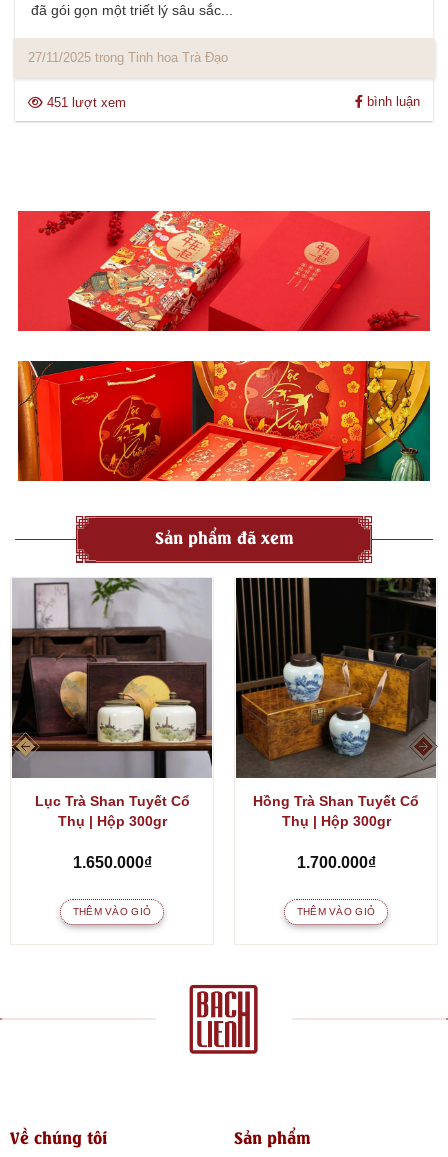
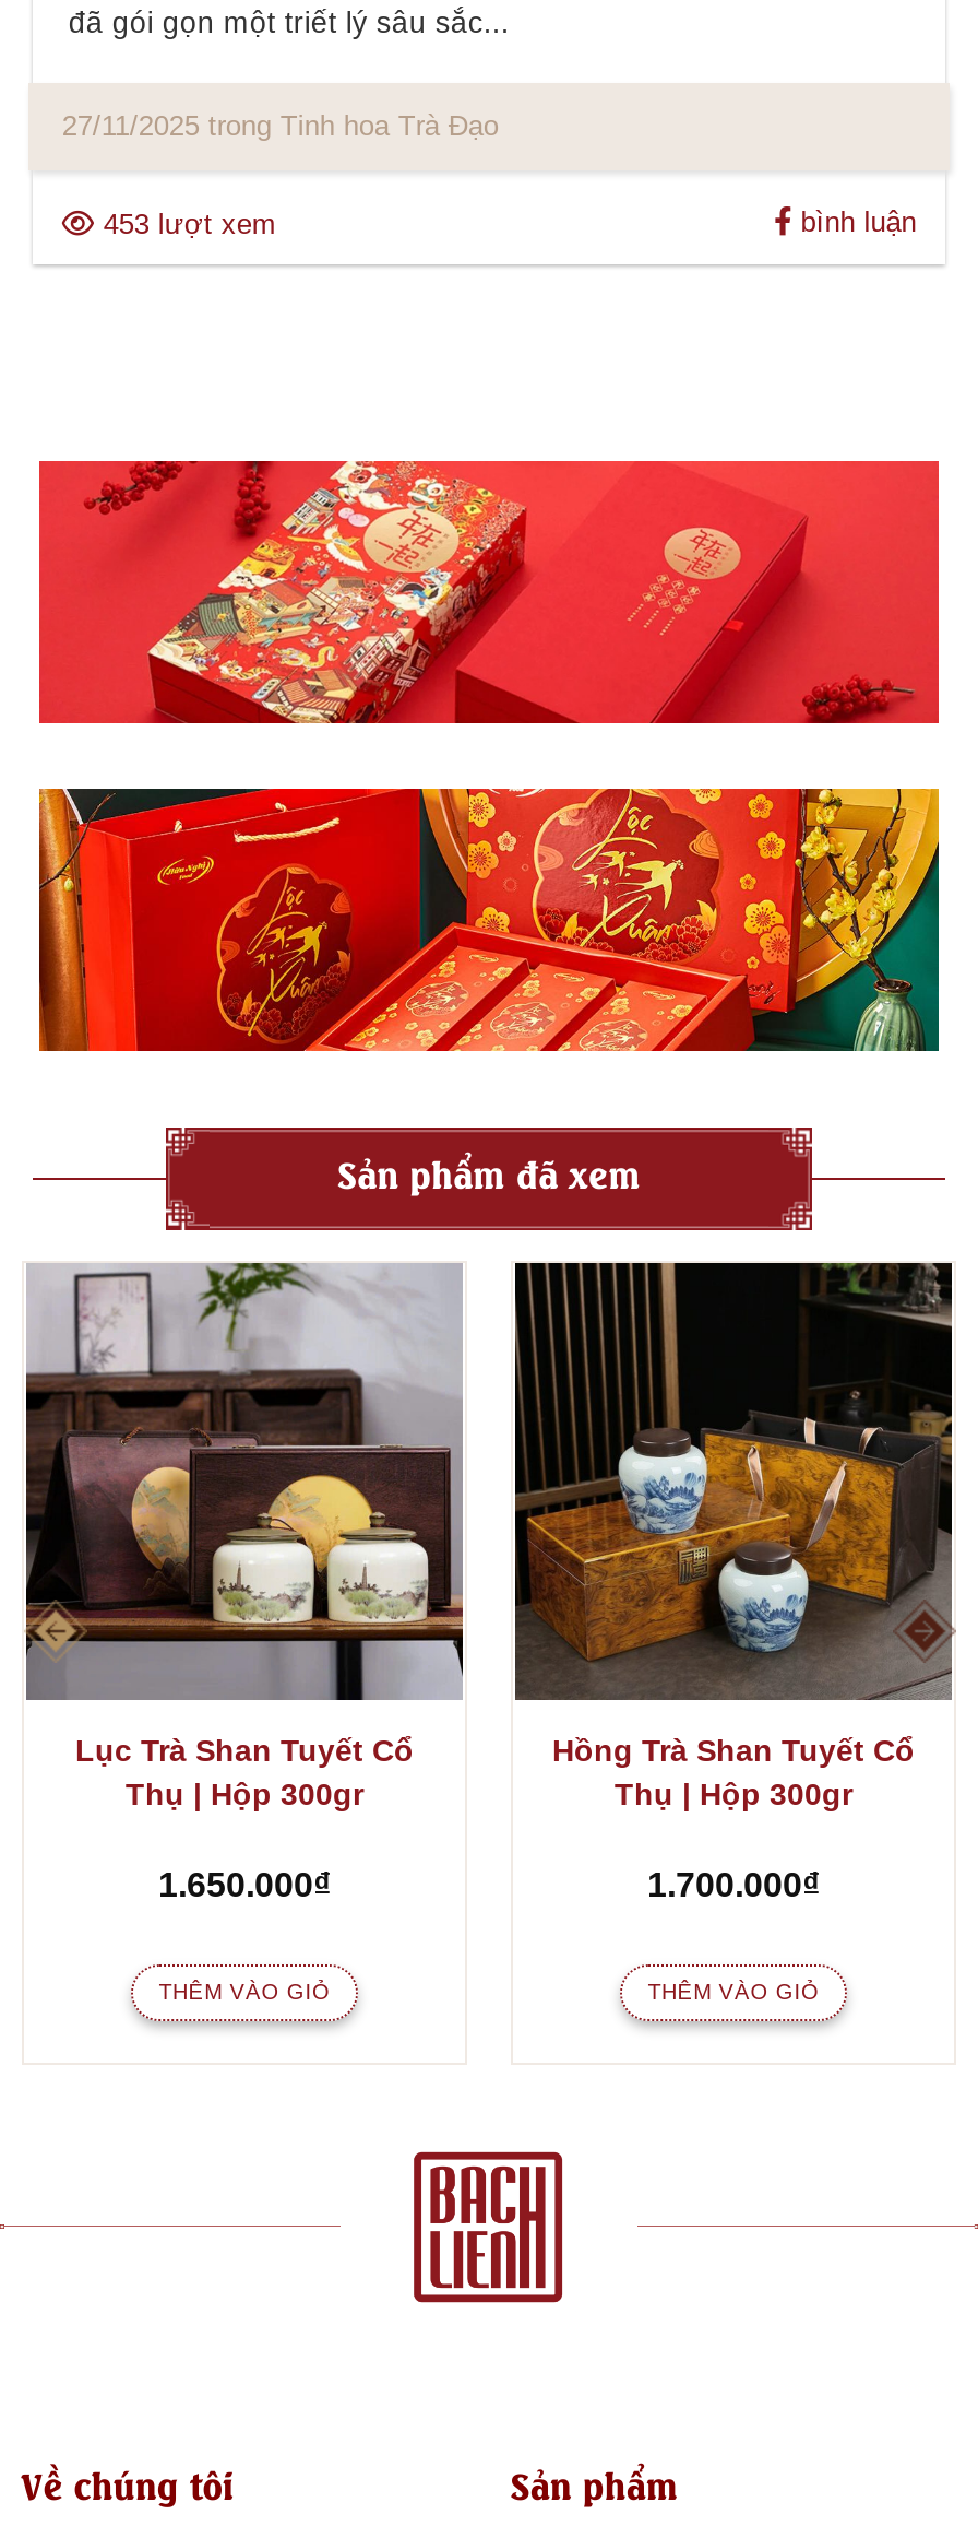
- 451 lượt xem
+ 453 lượt xem
